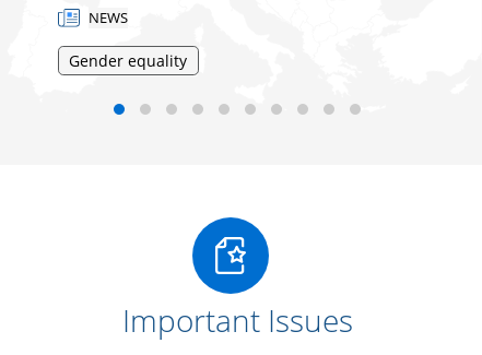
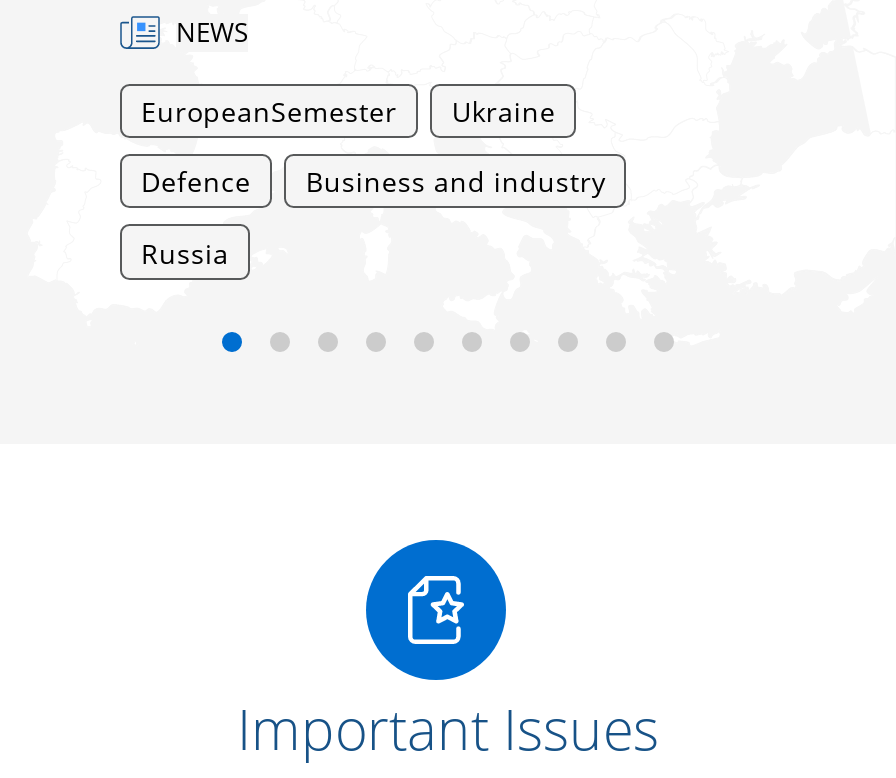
- Gender equality
+ EuropeanSemester
+ Ukraine
+ Defence
+ Business and industry
+ Russia
